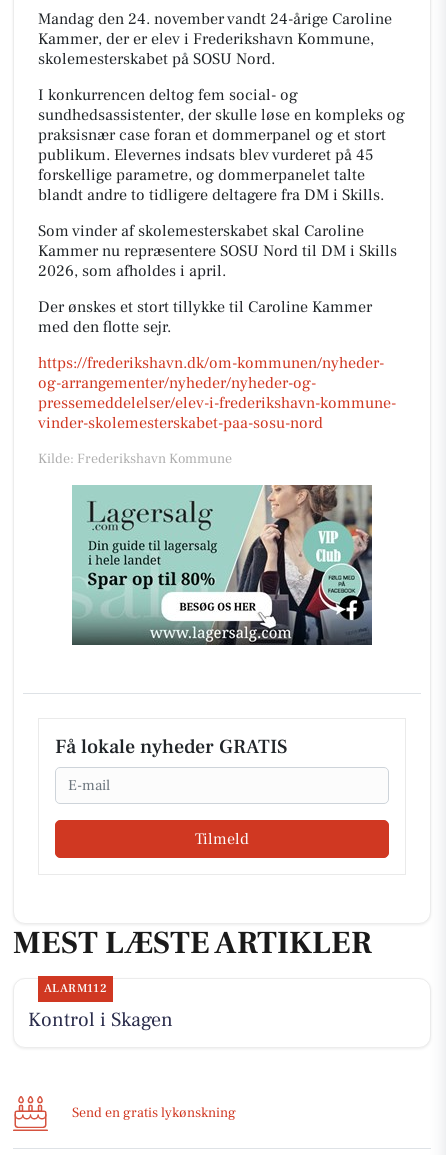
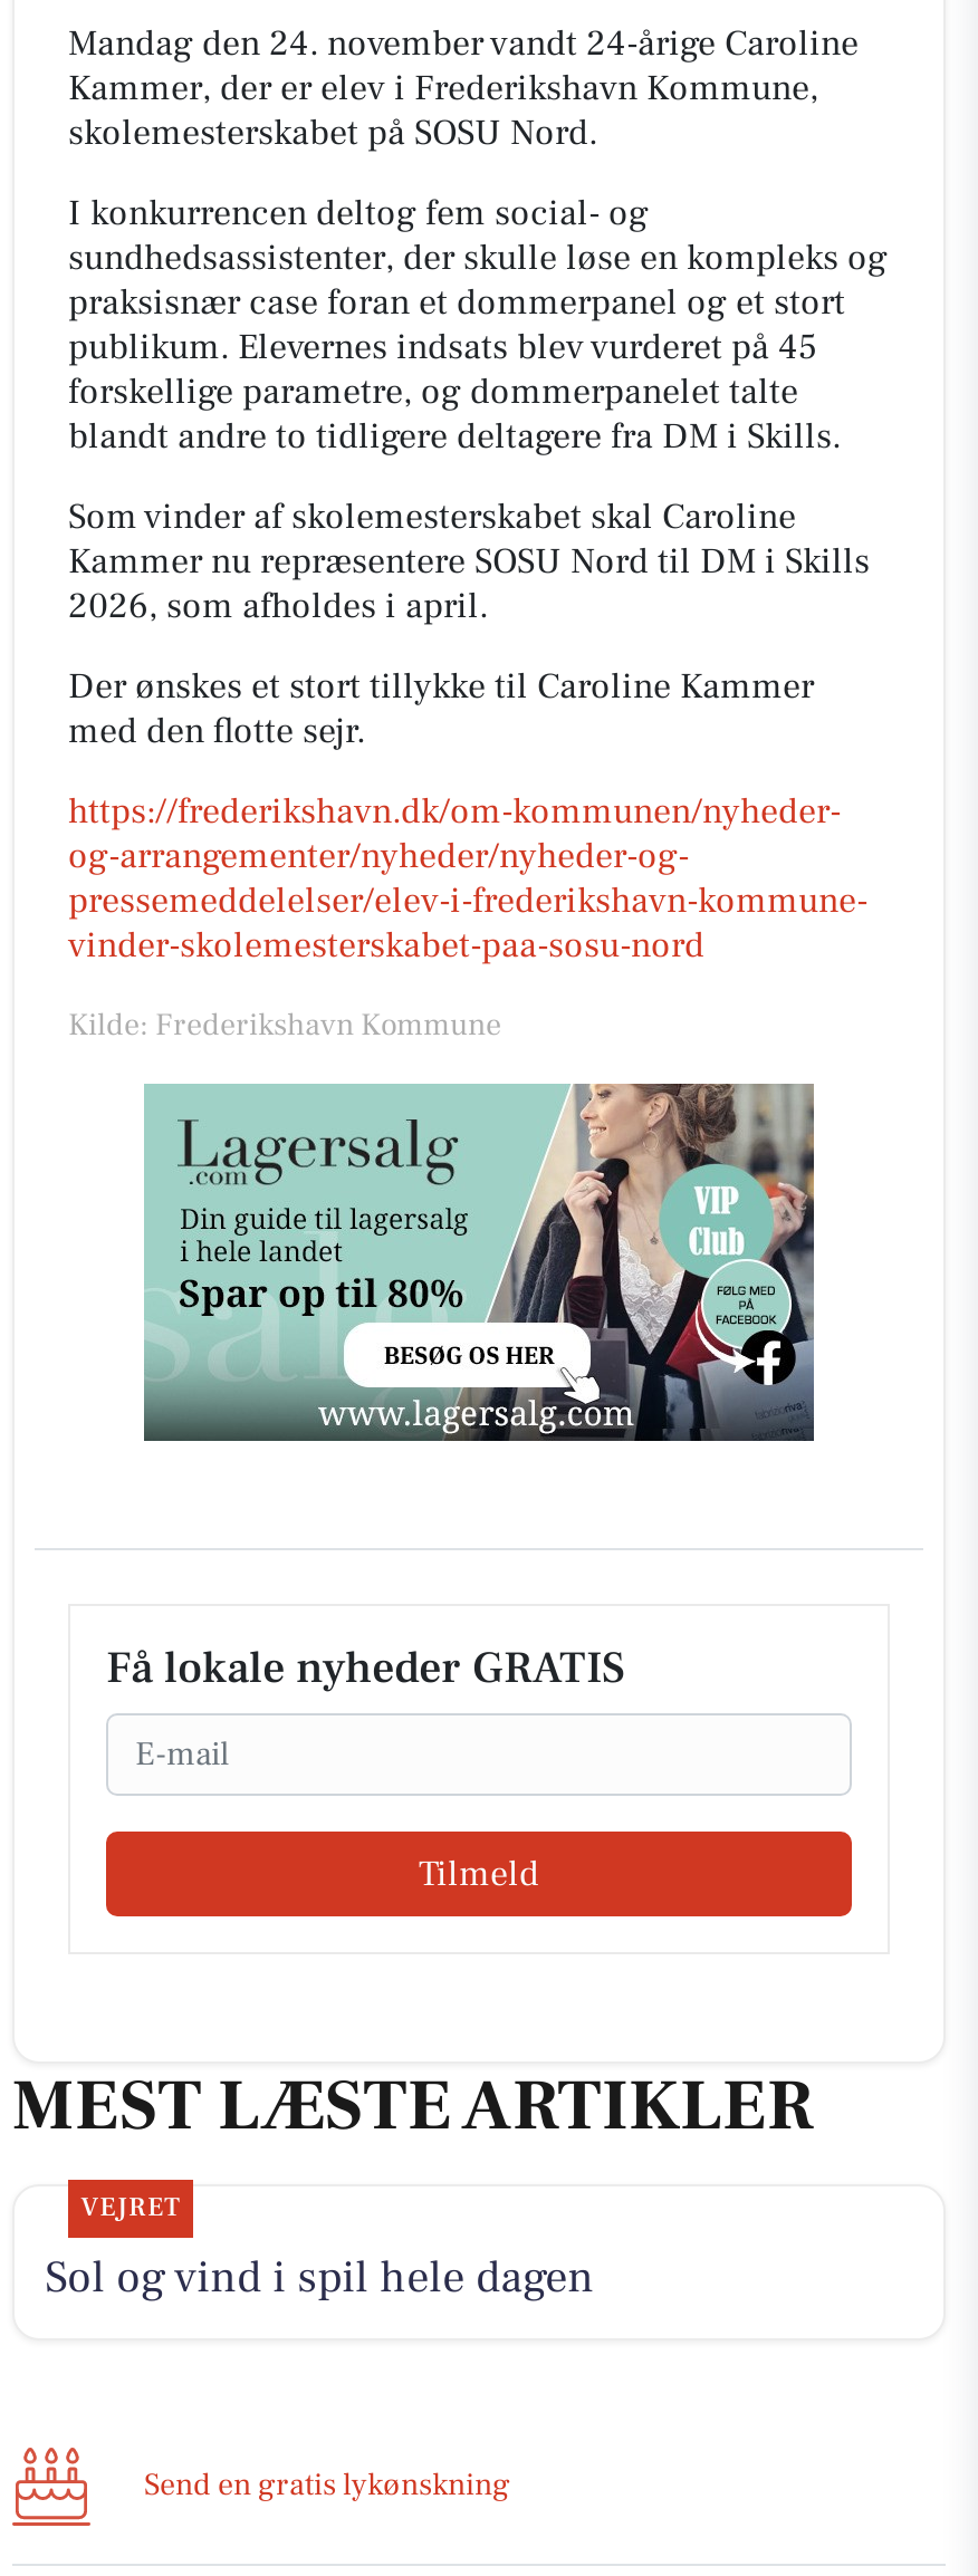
- ALARM112
- Kontrol i Skagen
+ VEJRET
+ Sol og vind i spil hele dagen
